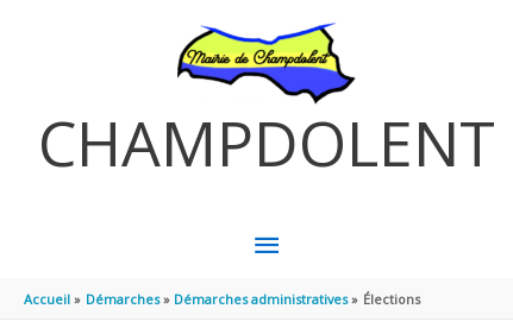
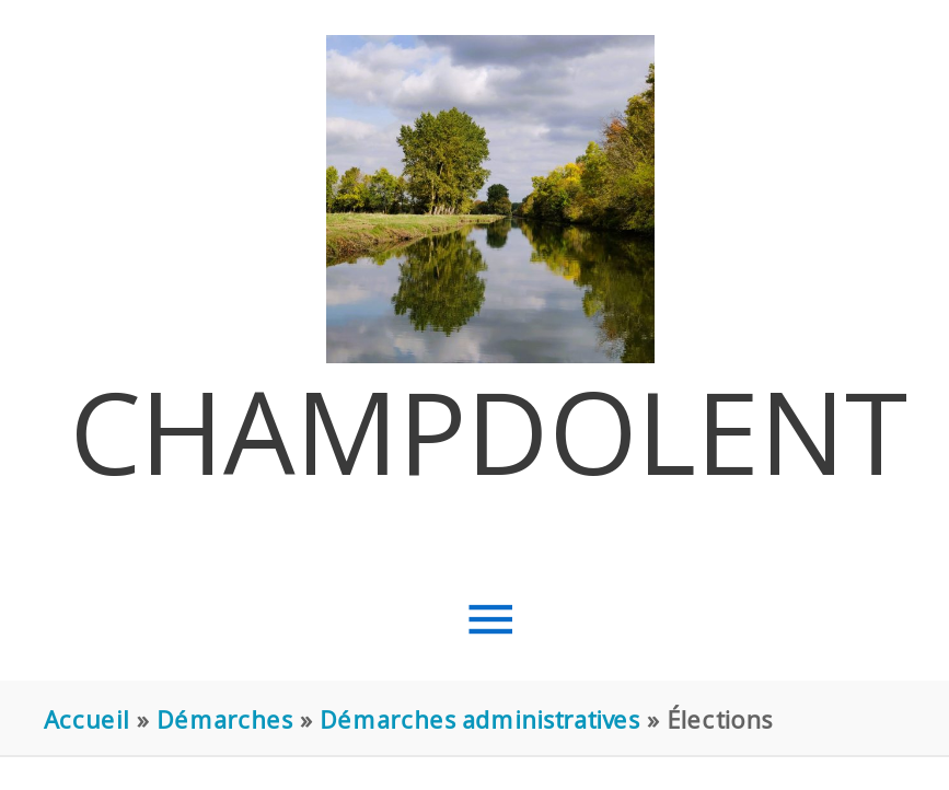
- [image]
+ [image]
